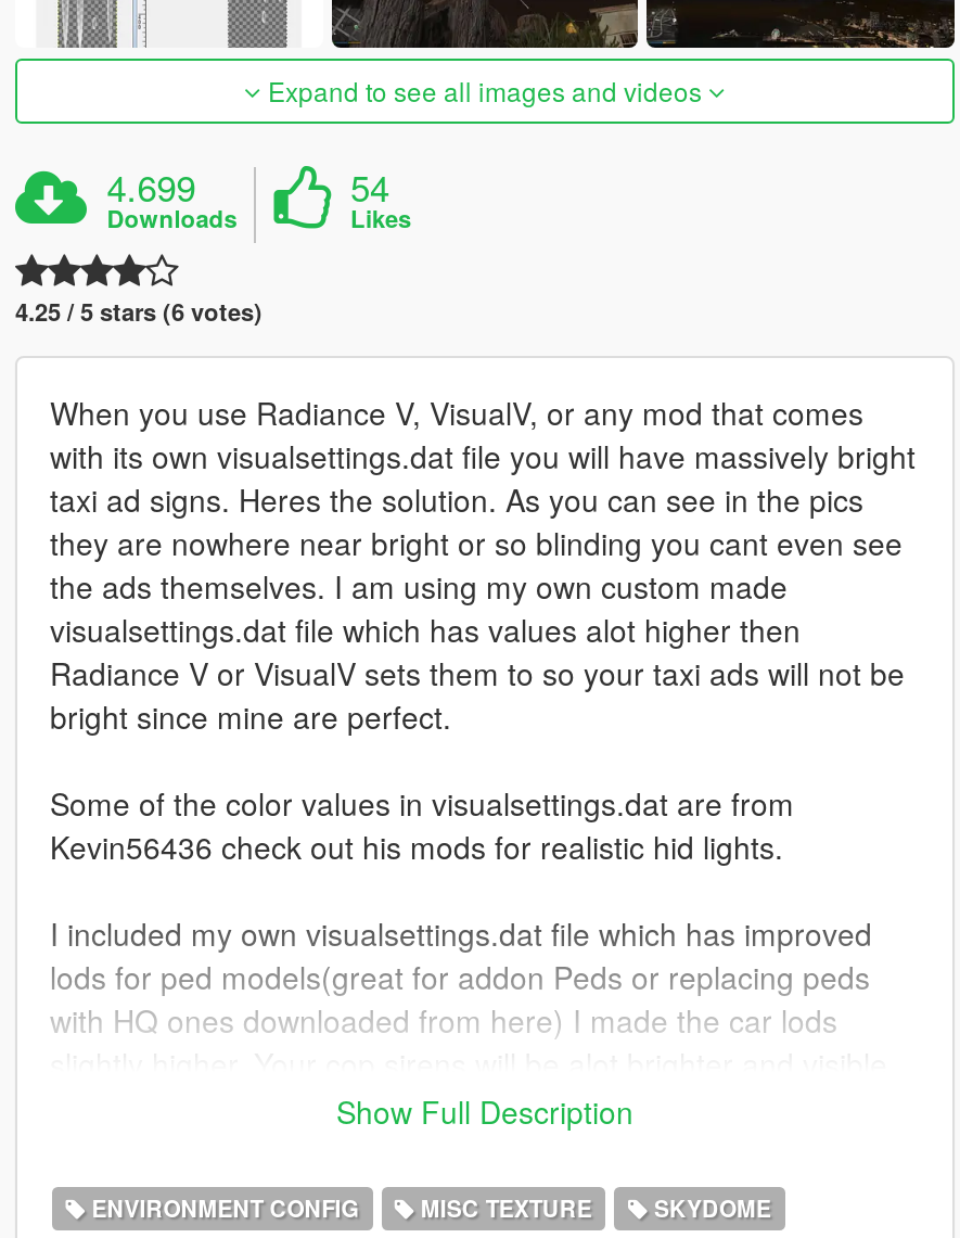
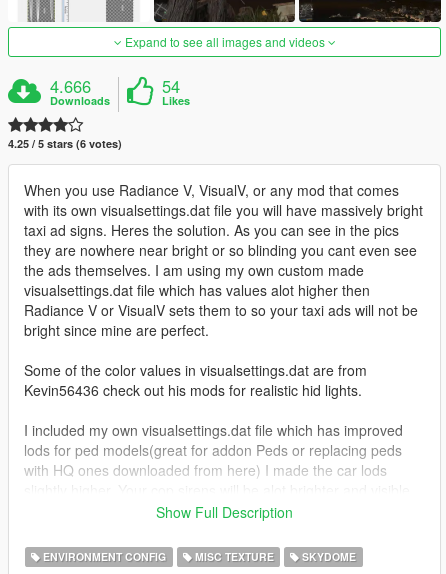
- 4.699
+ 4.666
